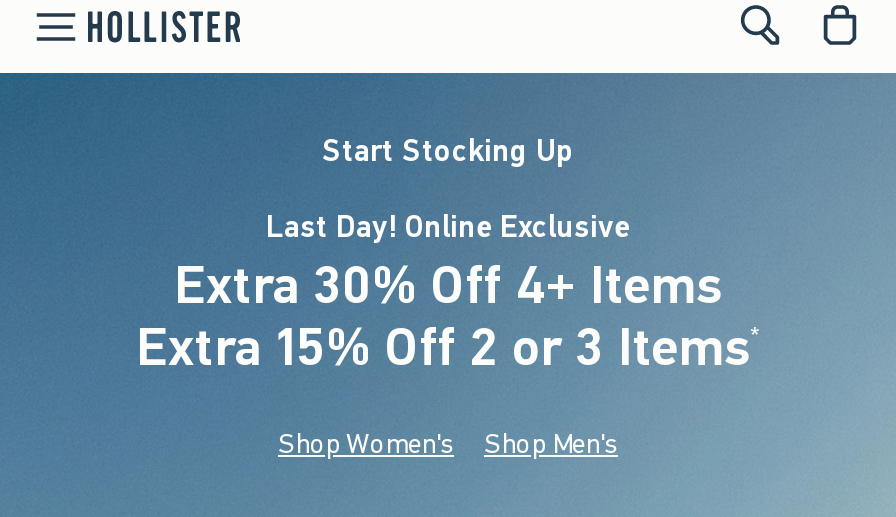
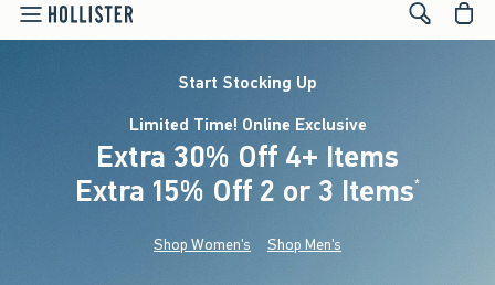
- Last Day! Online Exclusive
+ Limited Time! Online Exclusive
